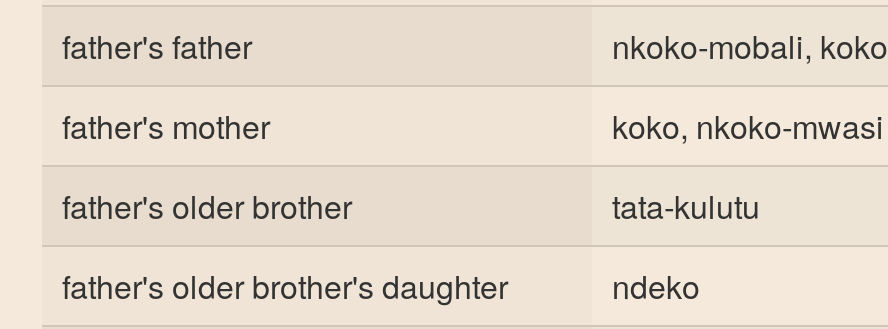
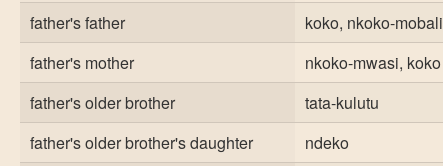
- nkoko-mobali, koko
+ koko, nkoko-mobali

- koko, nkoko-mwasi
+ nkoko-mwasi, koko
